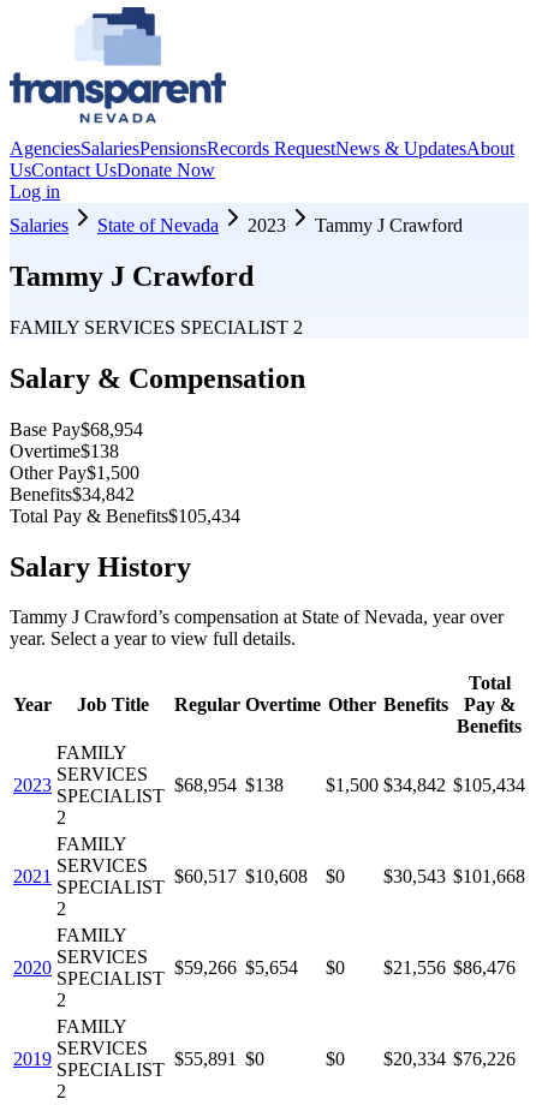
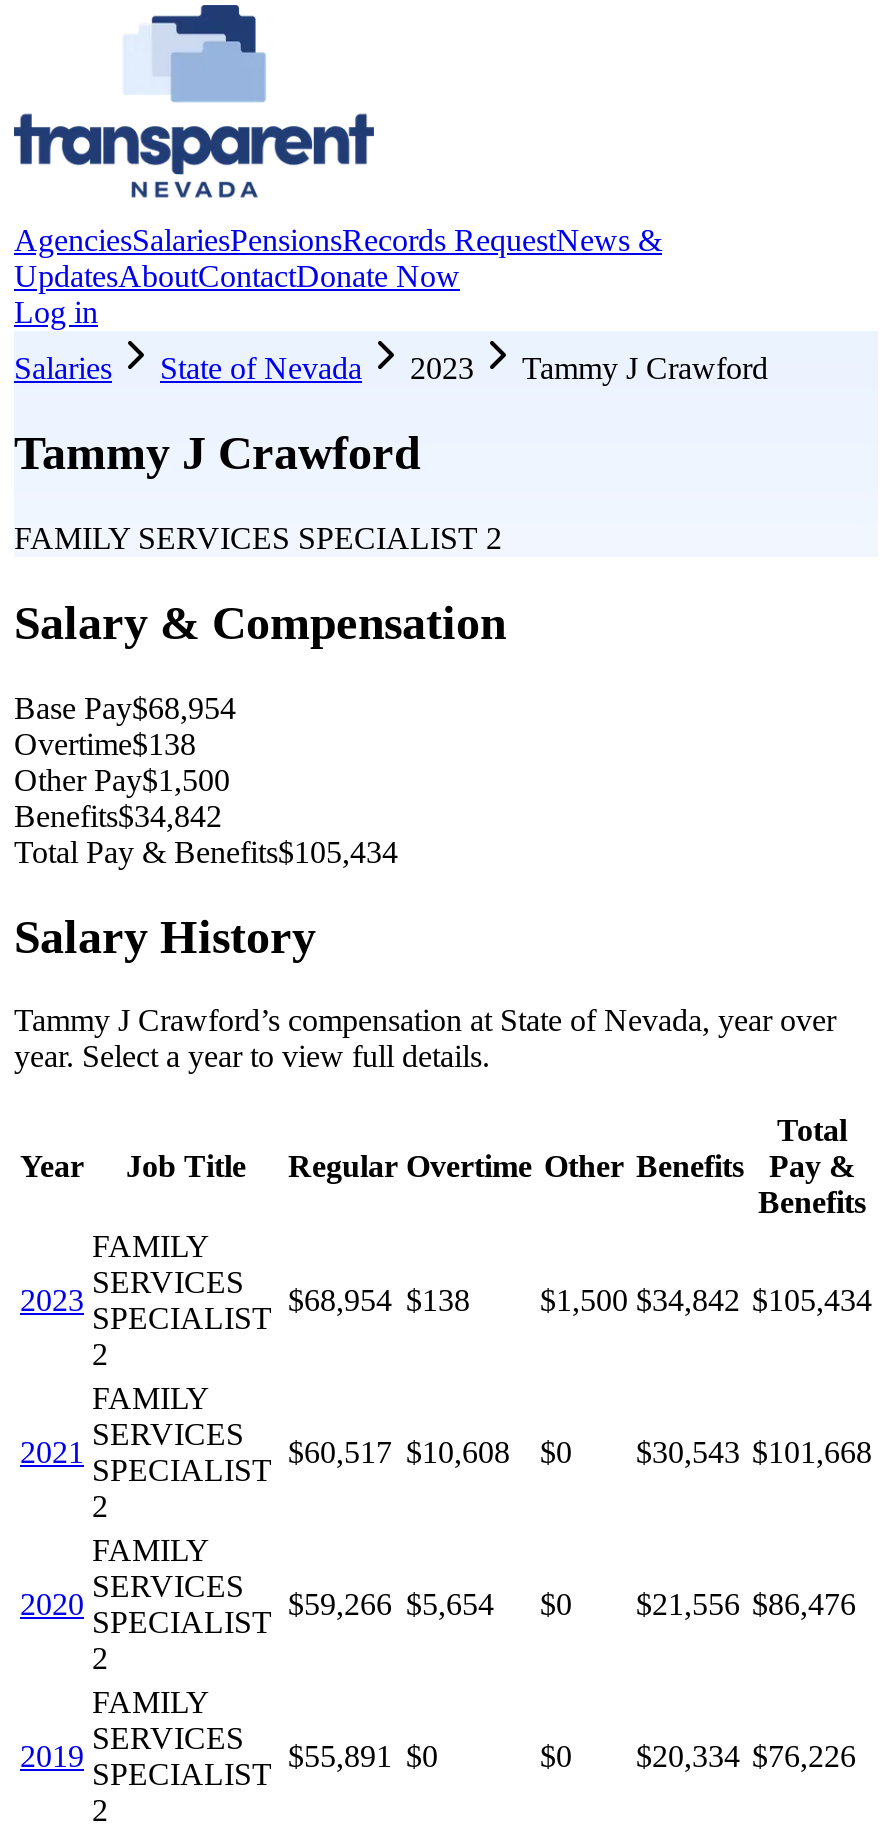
- AgenciesSalariesPensionsRecords RequestNews & UpdatesAbout
- UsContact UsDonate Now
+ AgenciesSalariesPensionsRecords RequestNews &
+ UpdatesAboutContactDonate Now
